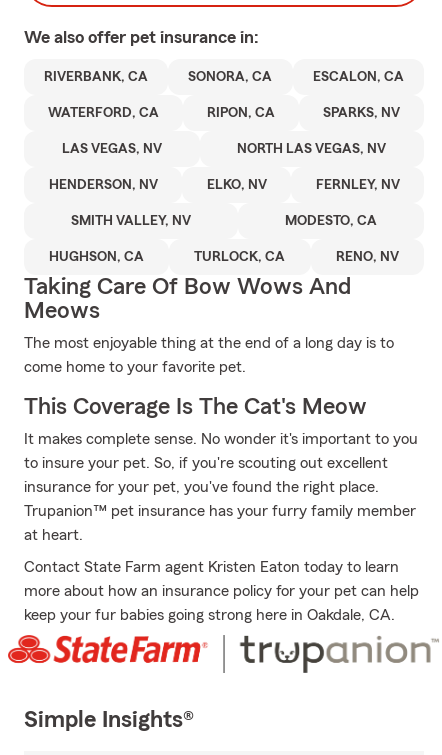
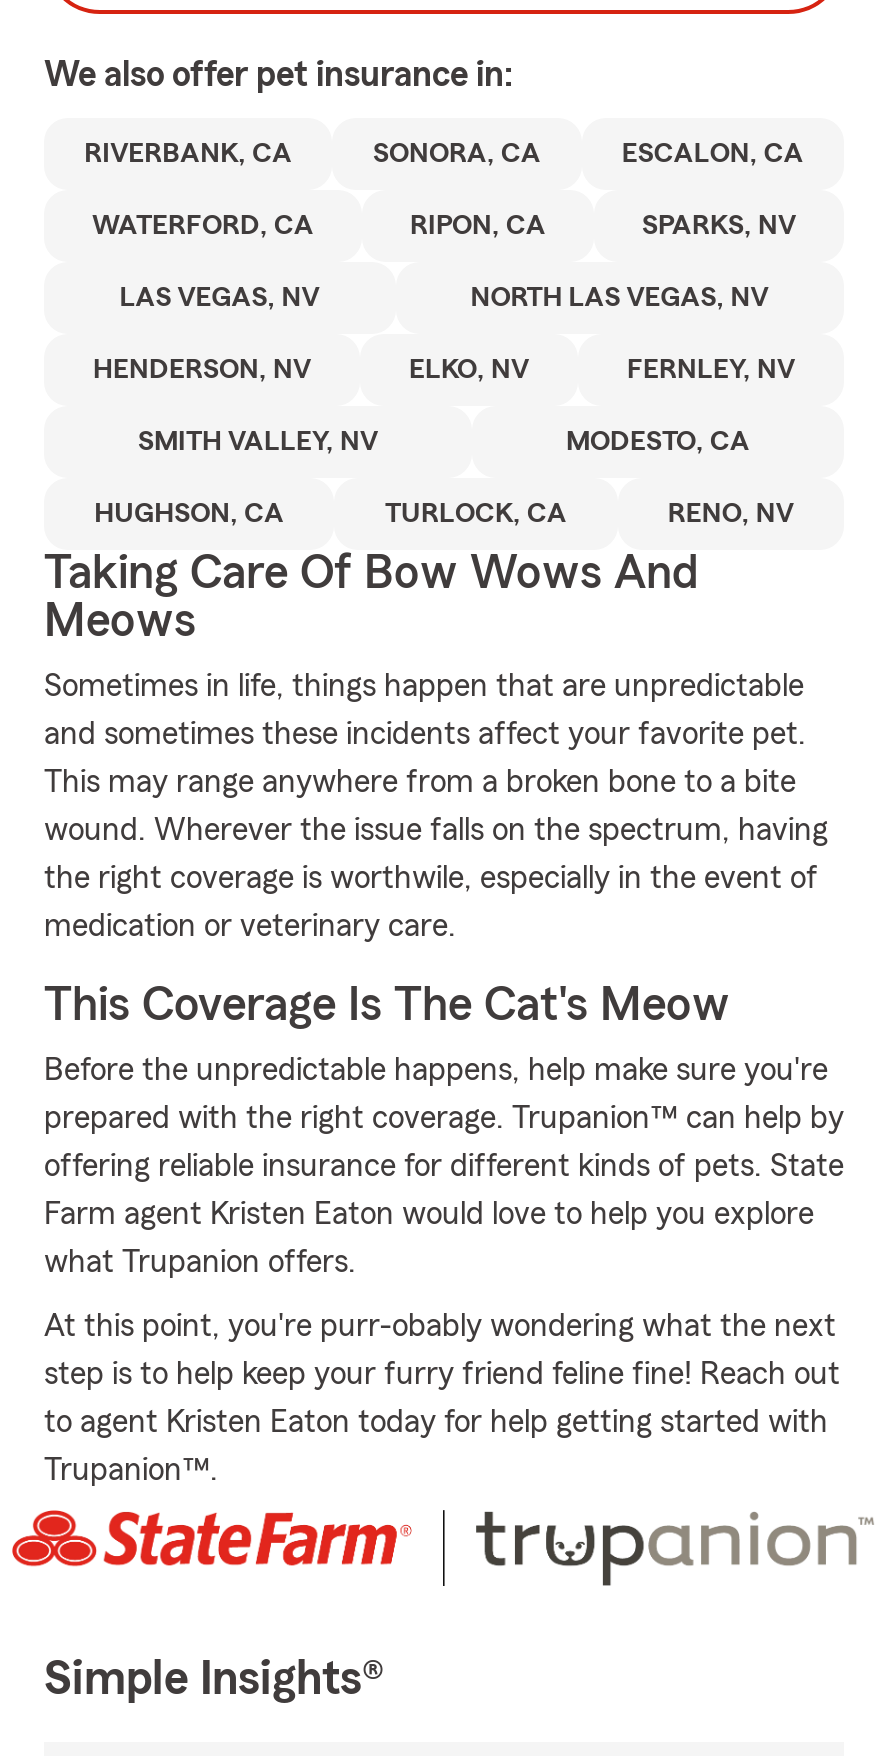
- The most enjoyable thing at the end of a long day is to
- come home to your favorite pet.
+ Sometimes in life, things happen that are unpredictable
+ and sometimes these incidents affect your favorite pet.
+ This may range anywhere from a broken bone to a bite
+ wound. Wherever the issue falls on the spectrum, having
+ the right coverage is worthwile, especially in the event of
+ medication or veterinary care.

- It makes complete sense. No wonder it's important to you
- to insure your pet. So, if you're scouting out excellent
- insurance for your pet, you've found the right place.
- Trupanion™ pet insurance has your furry family member
- at heart.
- Contact State Farm agent Kristen Eaton today to learn
- more about how an insurance policy for your pet can help
- keep your fur babies going strong here in Oakdale, CA.
+ Before the unpredictable happens, help make sure you're
+ prepared with the right coverage. Trupanion™ can help by
+ offering reliable insurance for different kinds of pets. State
+ Farm agent Kristen Eaton would love to help you explore
+ what Trupanion offers.
+ At this point, you're purr-obably wondering what the next
+ step is to help keep your furry friend feline fine! Reach out
+ to agent Kristen Eaton today for help getting started with
+ Trupanion™.
